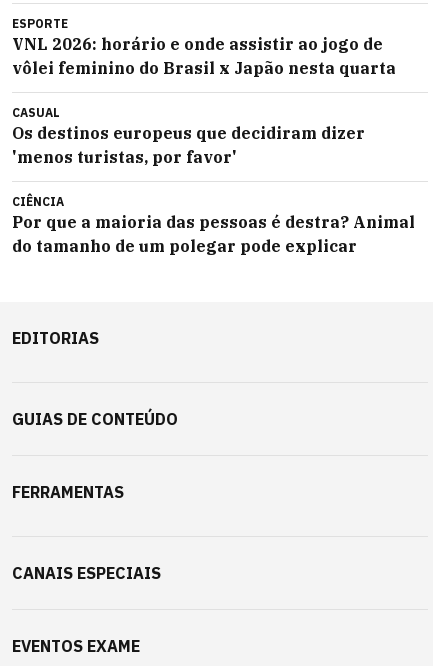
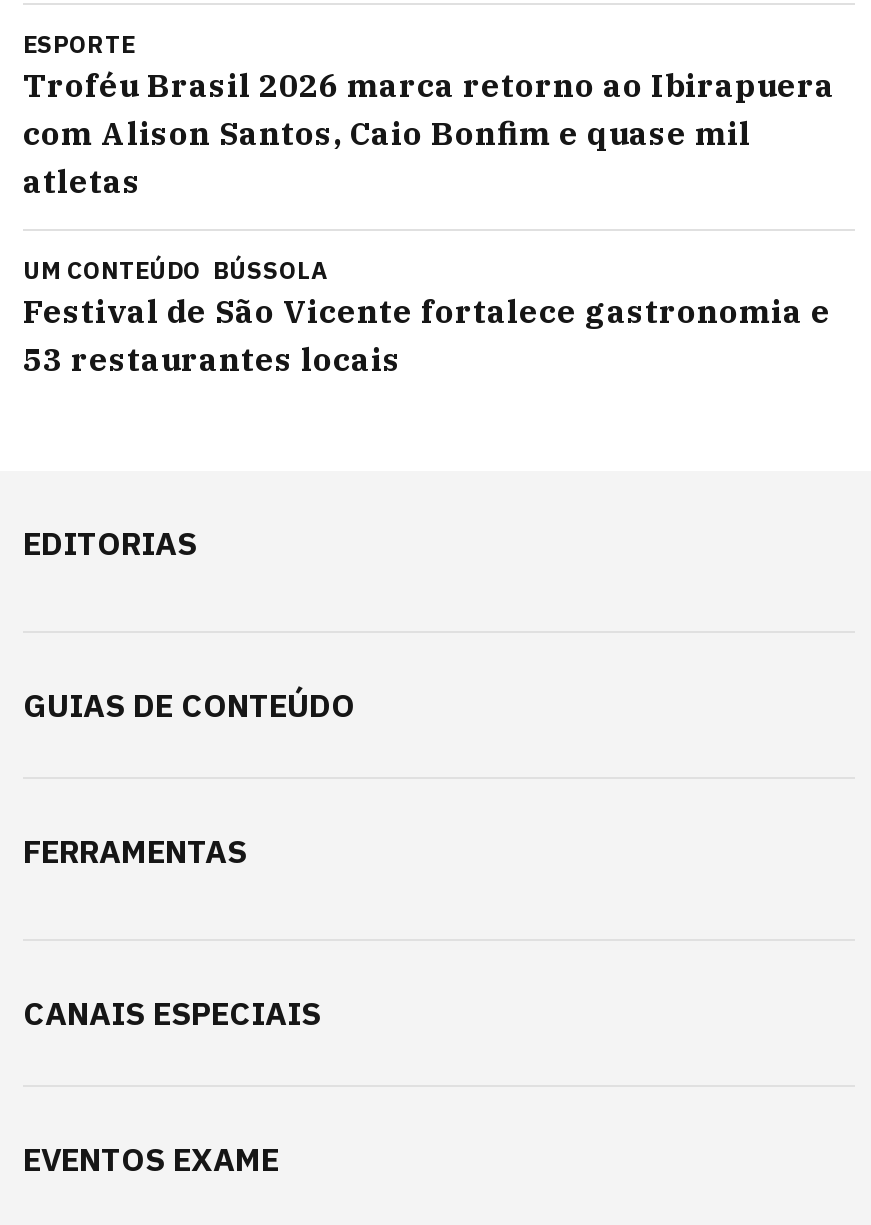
- VNL 2026: horário e onde assistir ao jogo de
- vôlei feminino do Brasil x Japão nesta quarta
- CASUAL
- Os destinos europeus que decidiram dizer
- 'menos turistas, por favor'
- CIÊNCIA
- Por que a maioria das pessoas é destra? Animal
- do tamanho de um polegar pode explicar
+ Troféu Brasil 2026 marca retorno ao Ibirapuera
+ com Alison Santos, Caio Bonfim e quase mil
+ atletas
+ UM CONTEÚDO BÚSSOLA
+ Festival de São Vicente fortalece gastronomia e
+ 53 restaurantes locais
